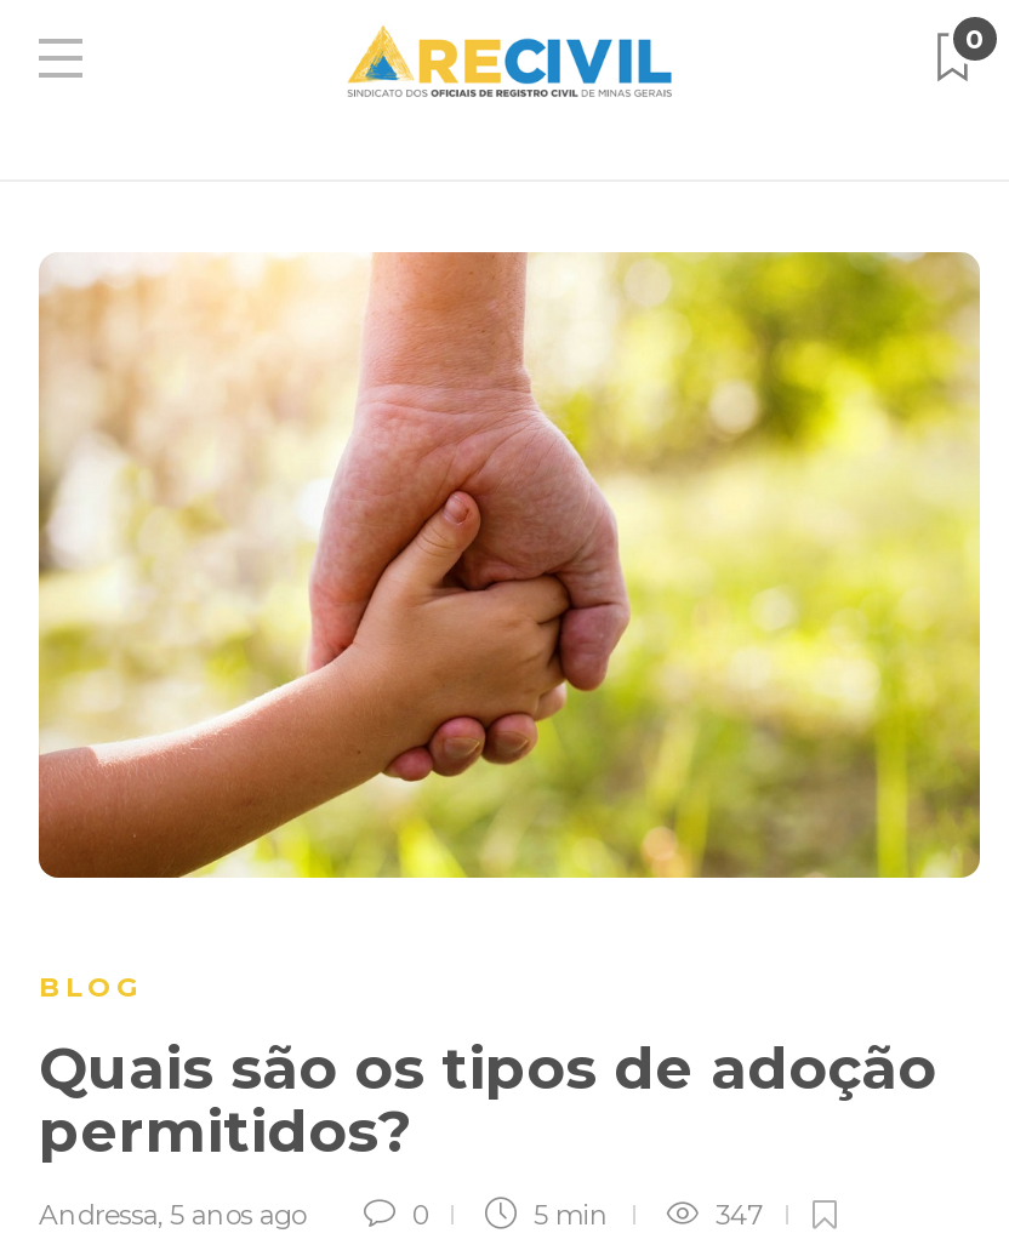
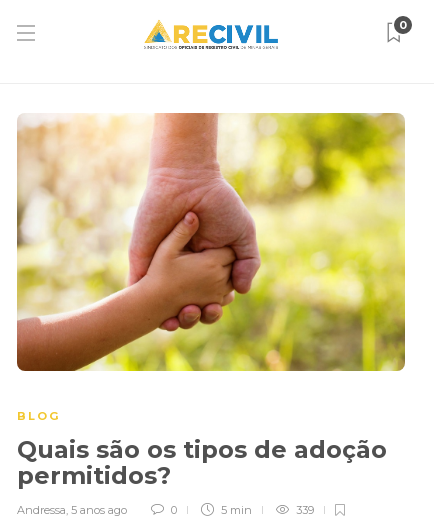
- 347
+ 339
